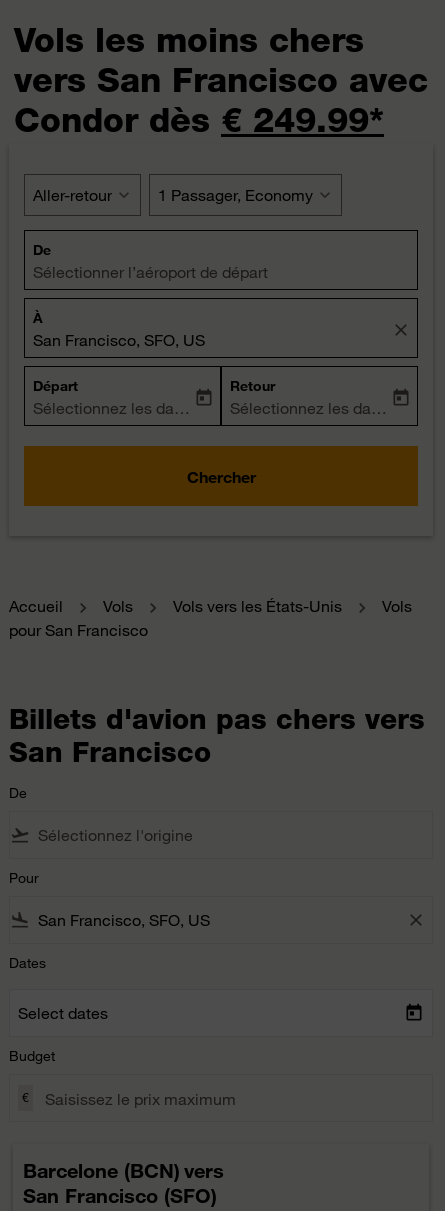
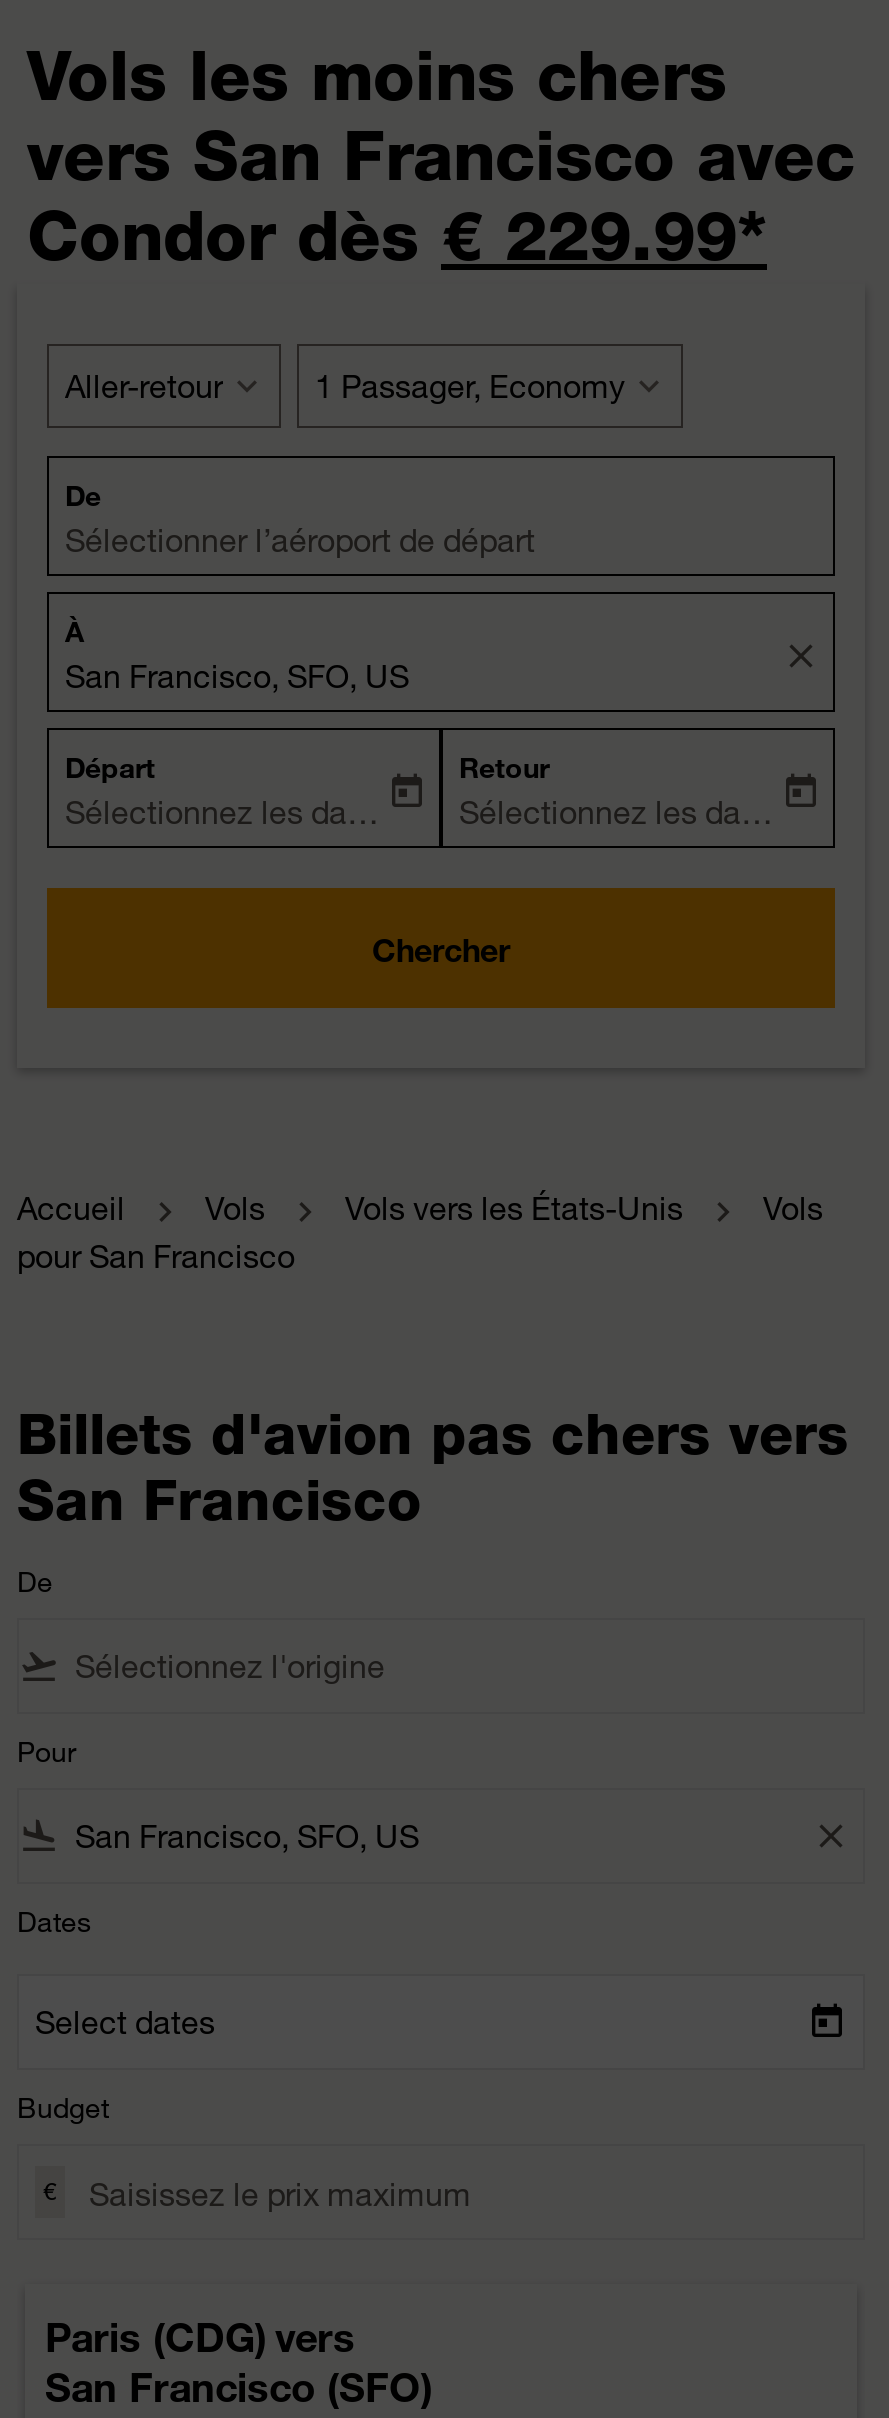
- Condor dès € 249.99*
+ Condor dès € 229.99*

- Barcelone (BCN) vers
+ Paris (CDG) vers
